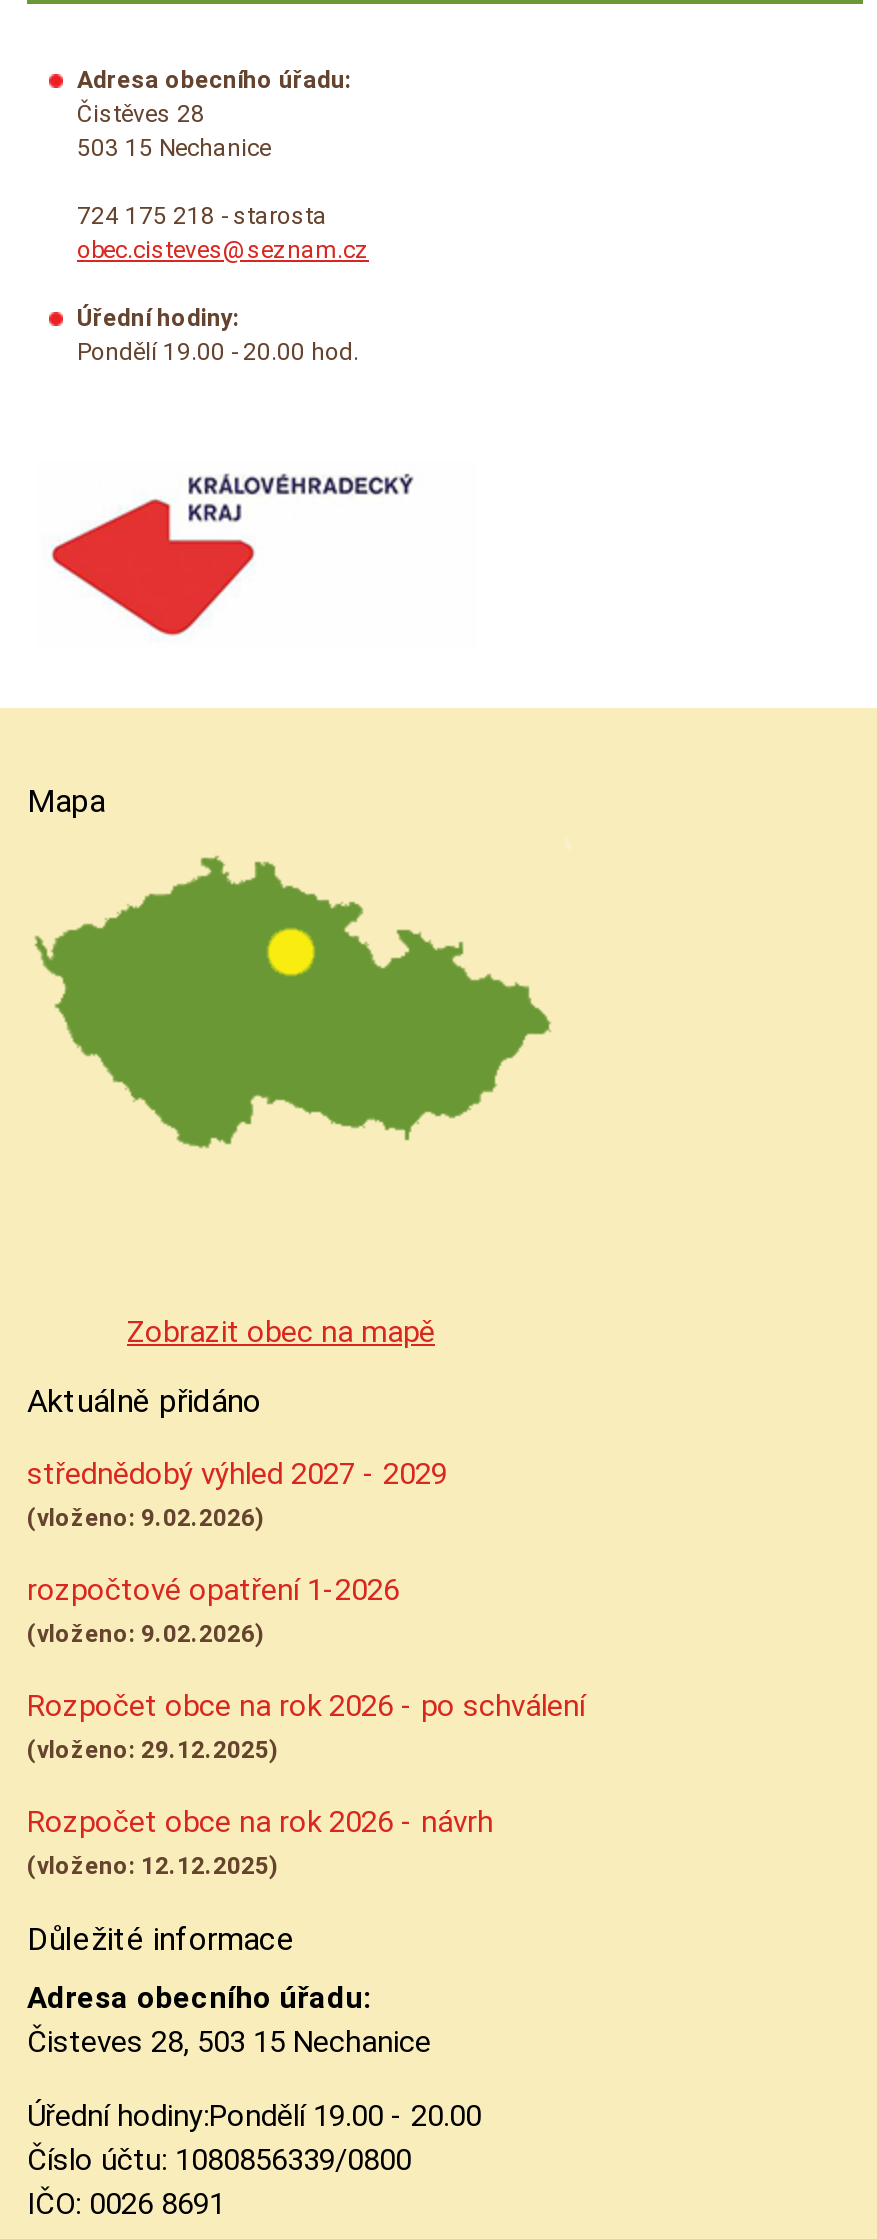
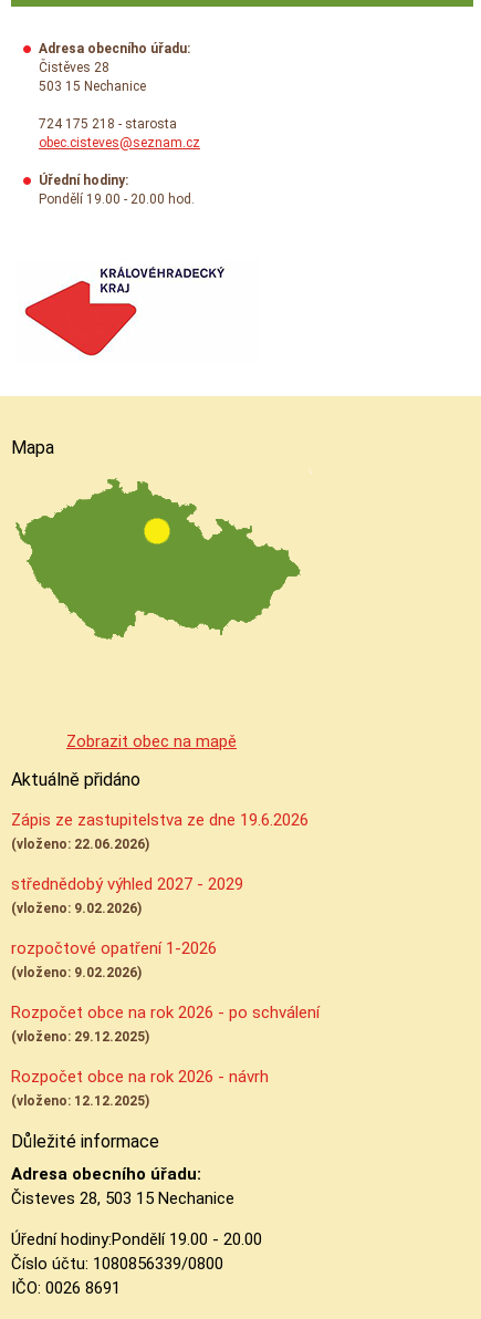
+ Zápis ze zastupitelstva ze dne 19.6.2026
+ (vloženo: 22.06.2026)
